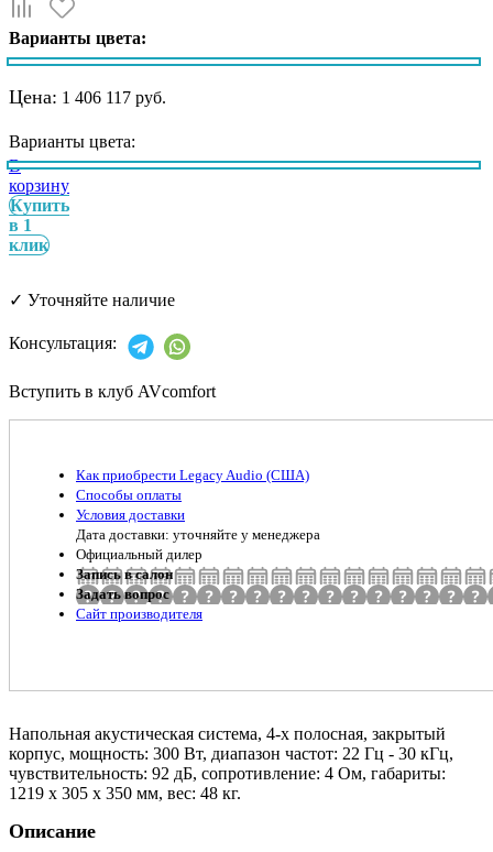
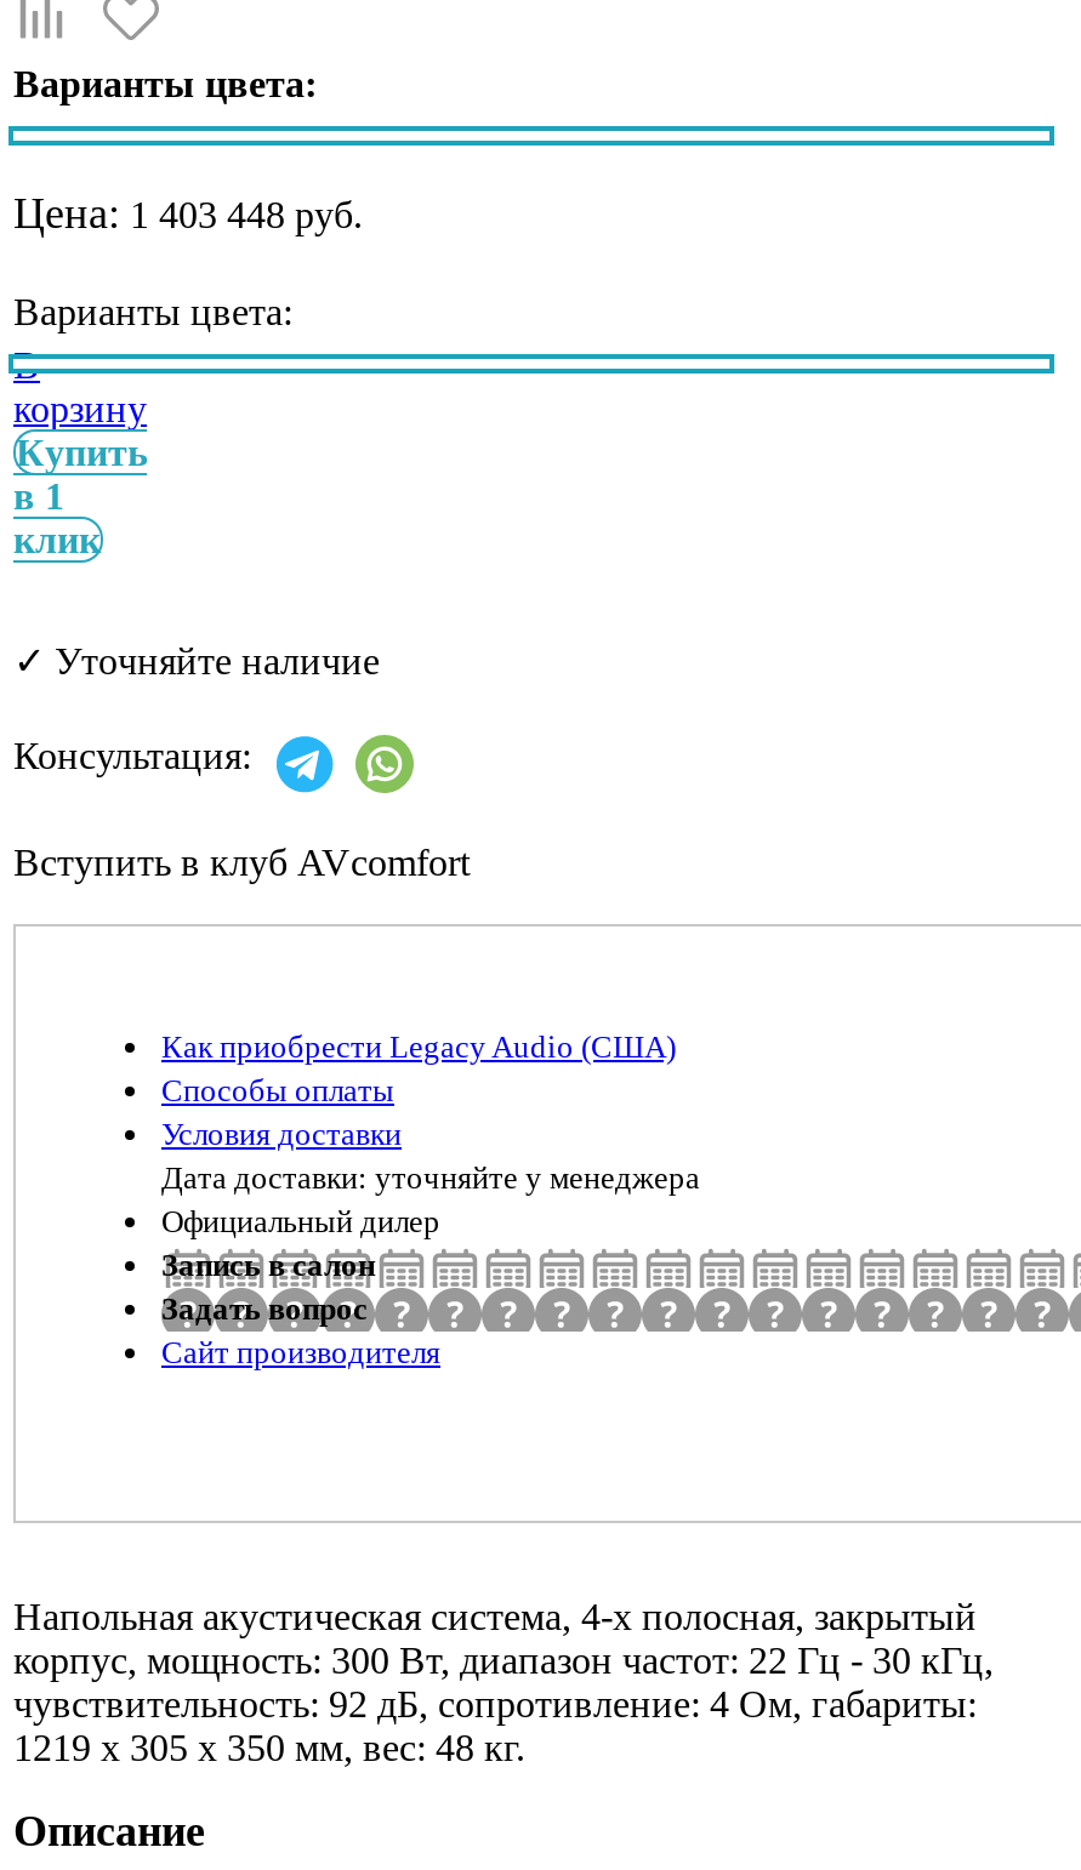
- Цена: 1 406 117 руб.
+ Цена: 1 403 448 руб.
